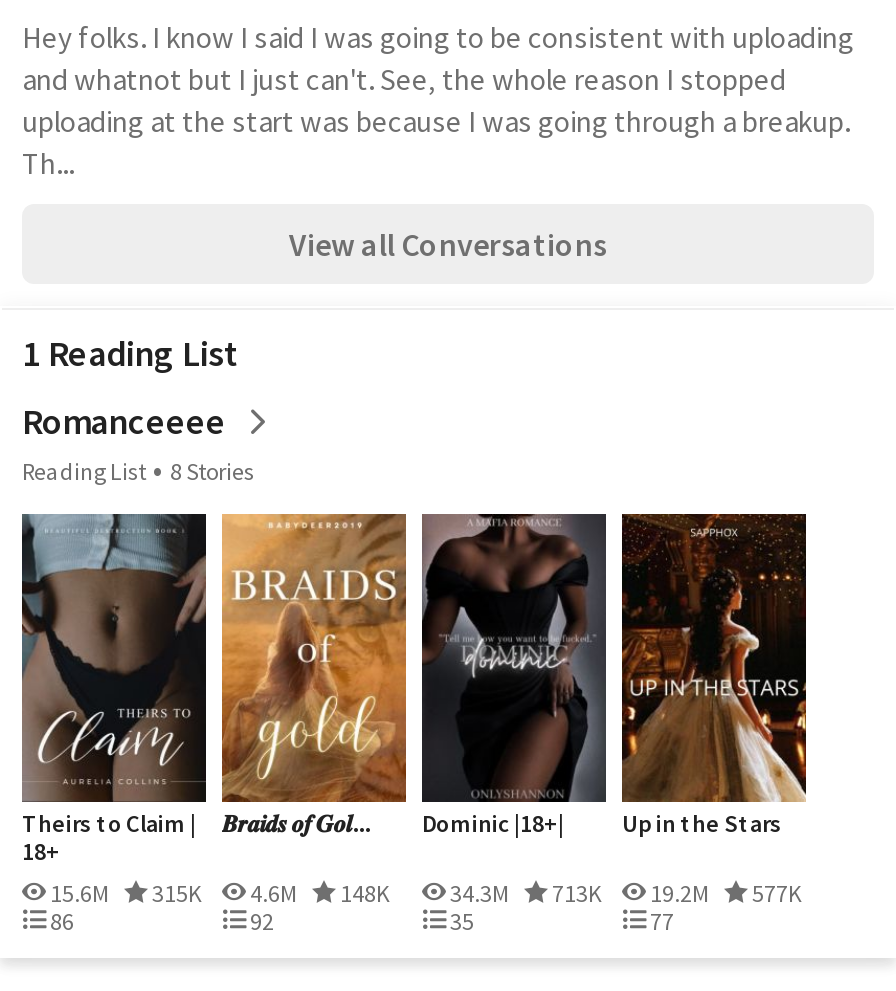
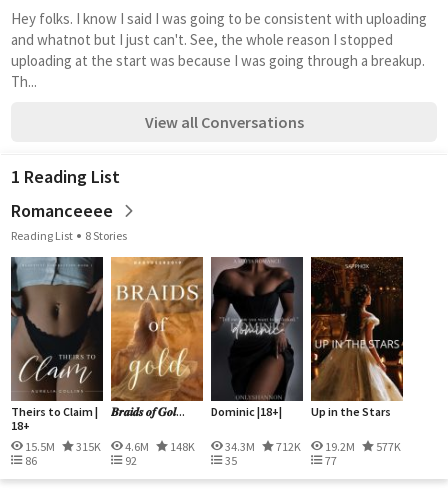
- 15.6M
+ 15.5M

- 713K
+ 712K
